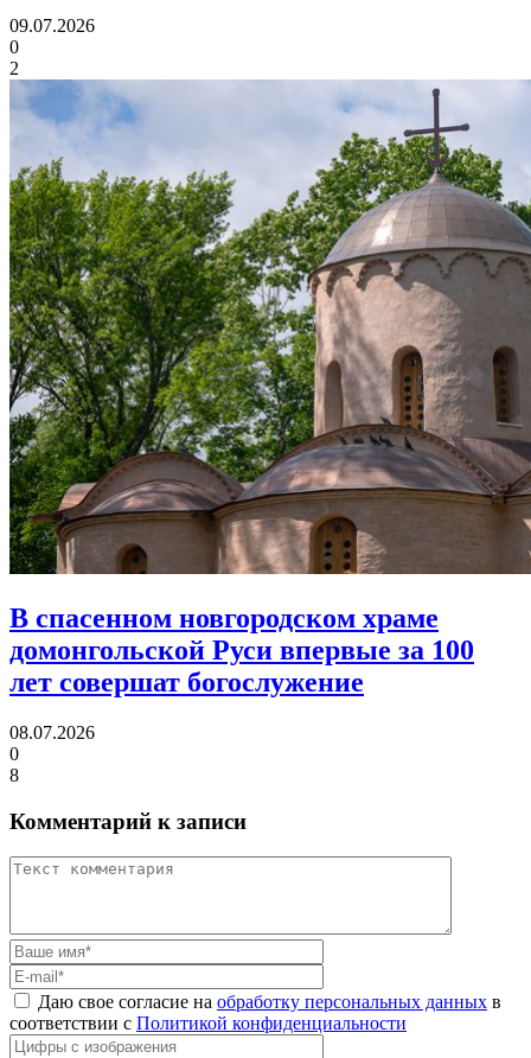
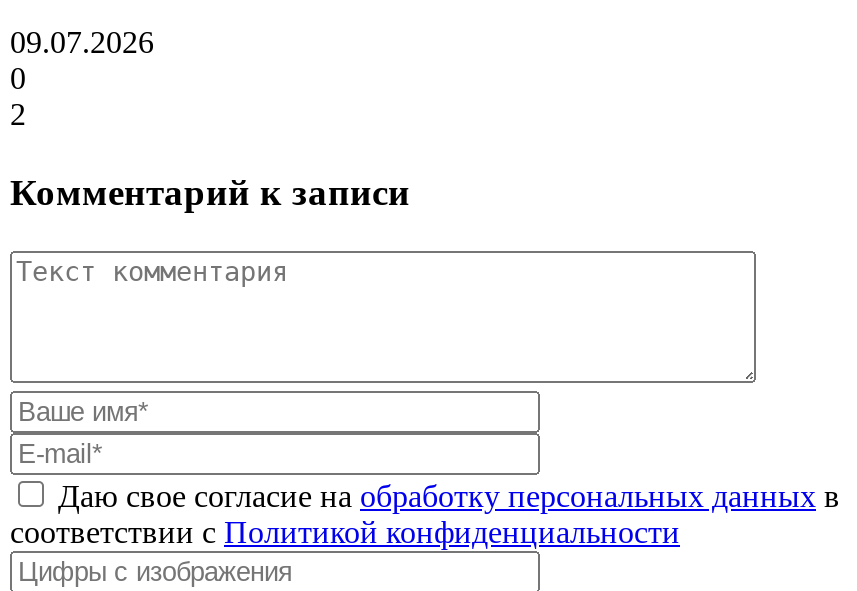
- [image]
- В спасенном новгородском храме
- домонгольской Руси впервые за 100
- лет совершат богослужение
- 08.07.2026
- 0
- 8
